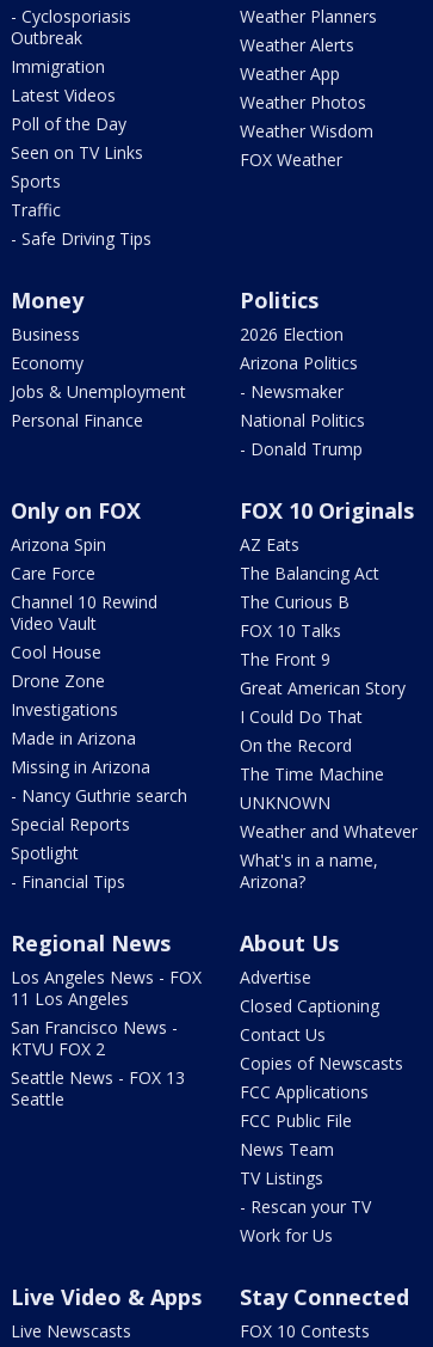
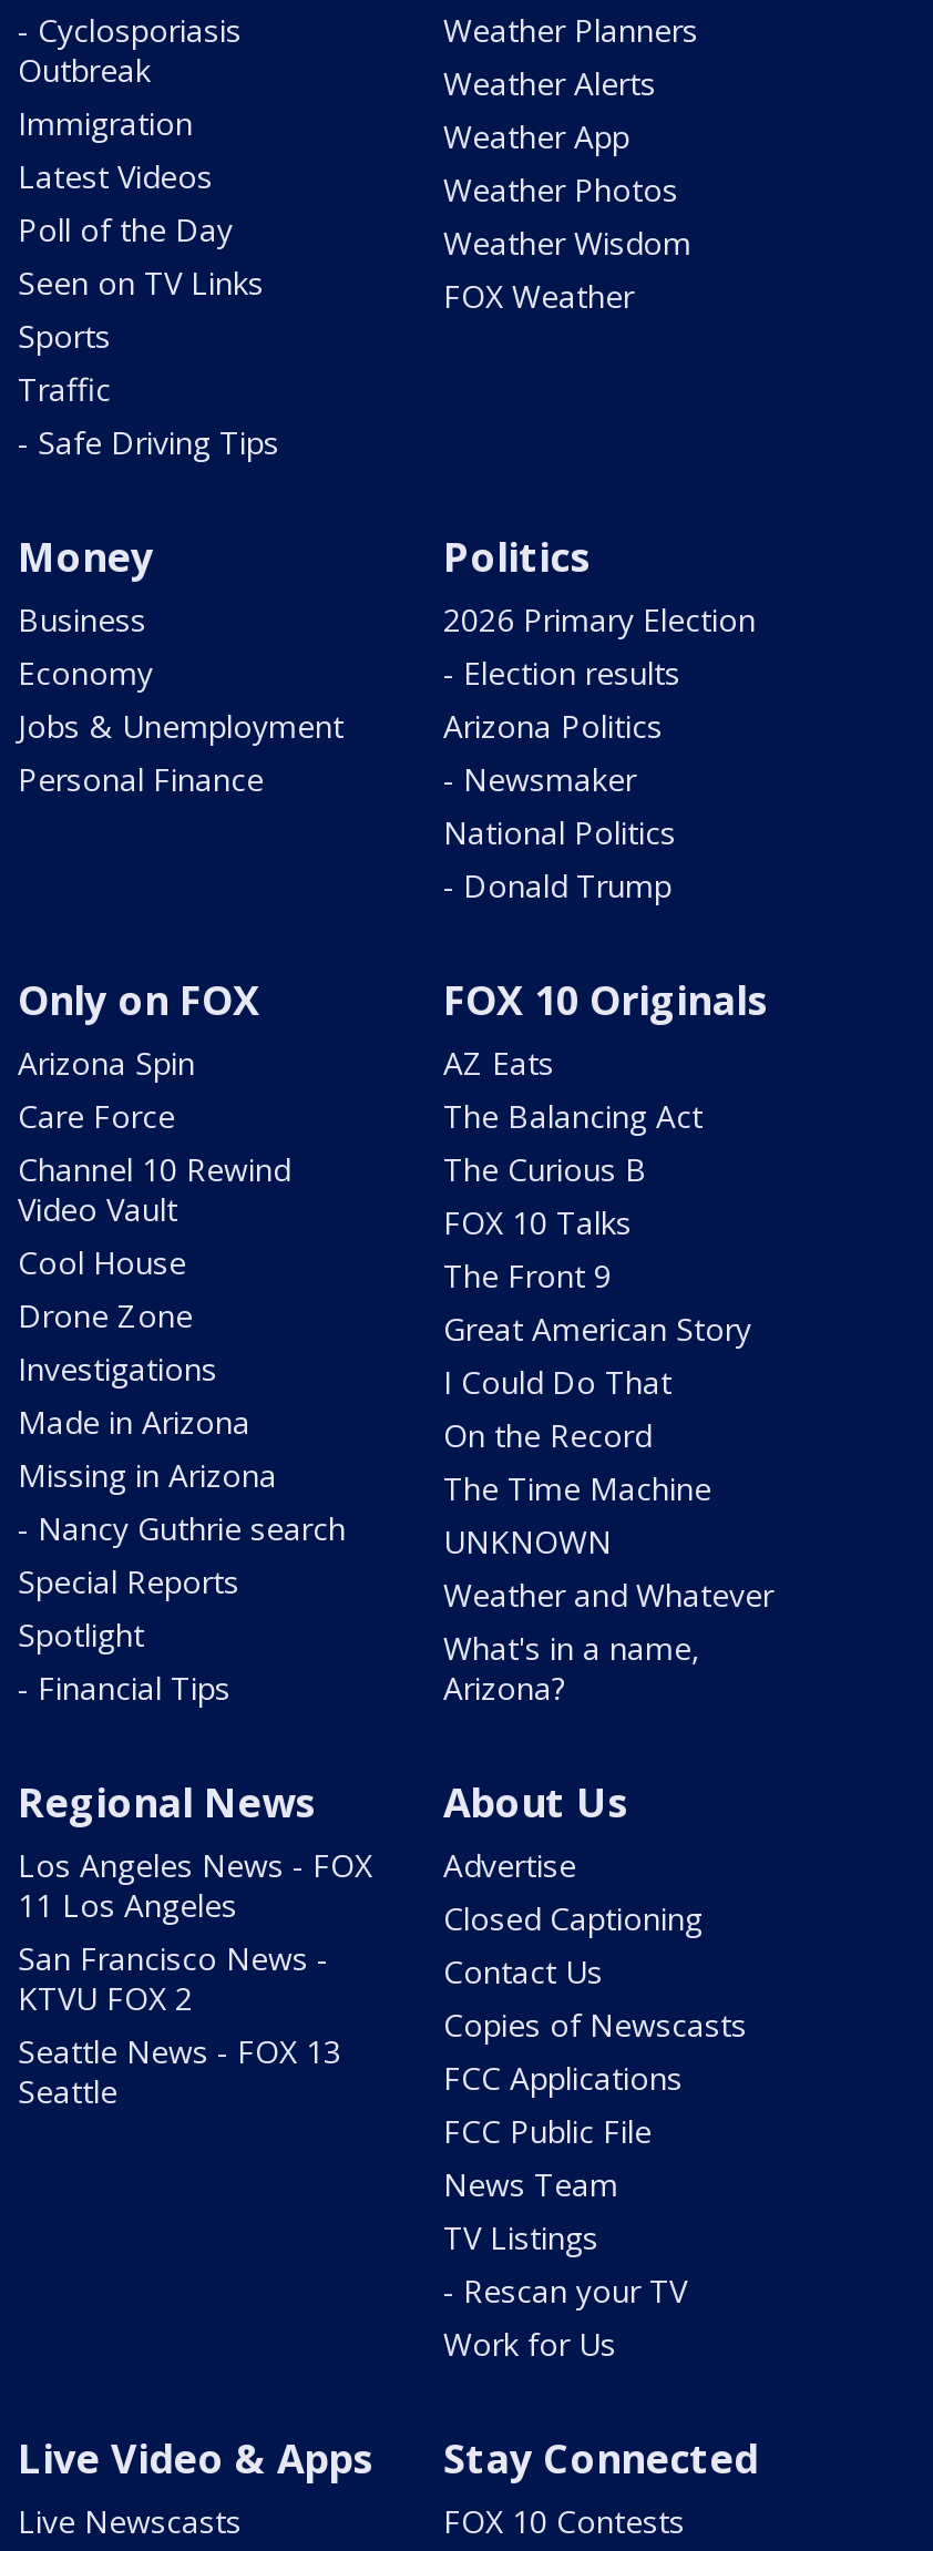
- 2026 Election
+ 2026 Primary Election
+ - Election results
